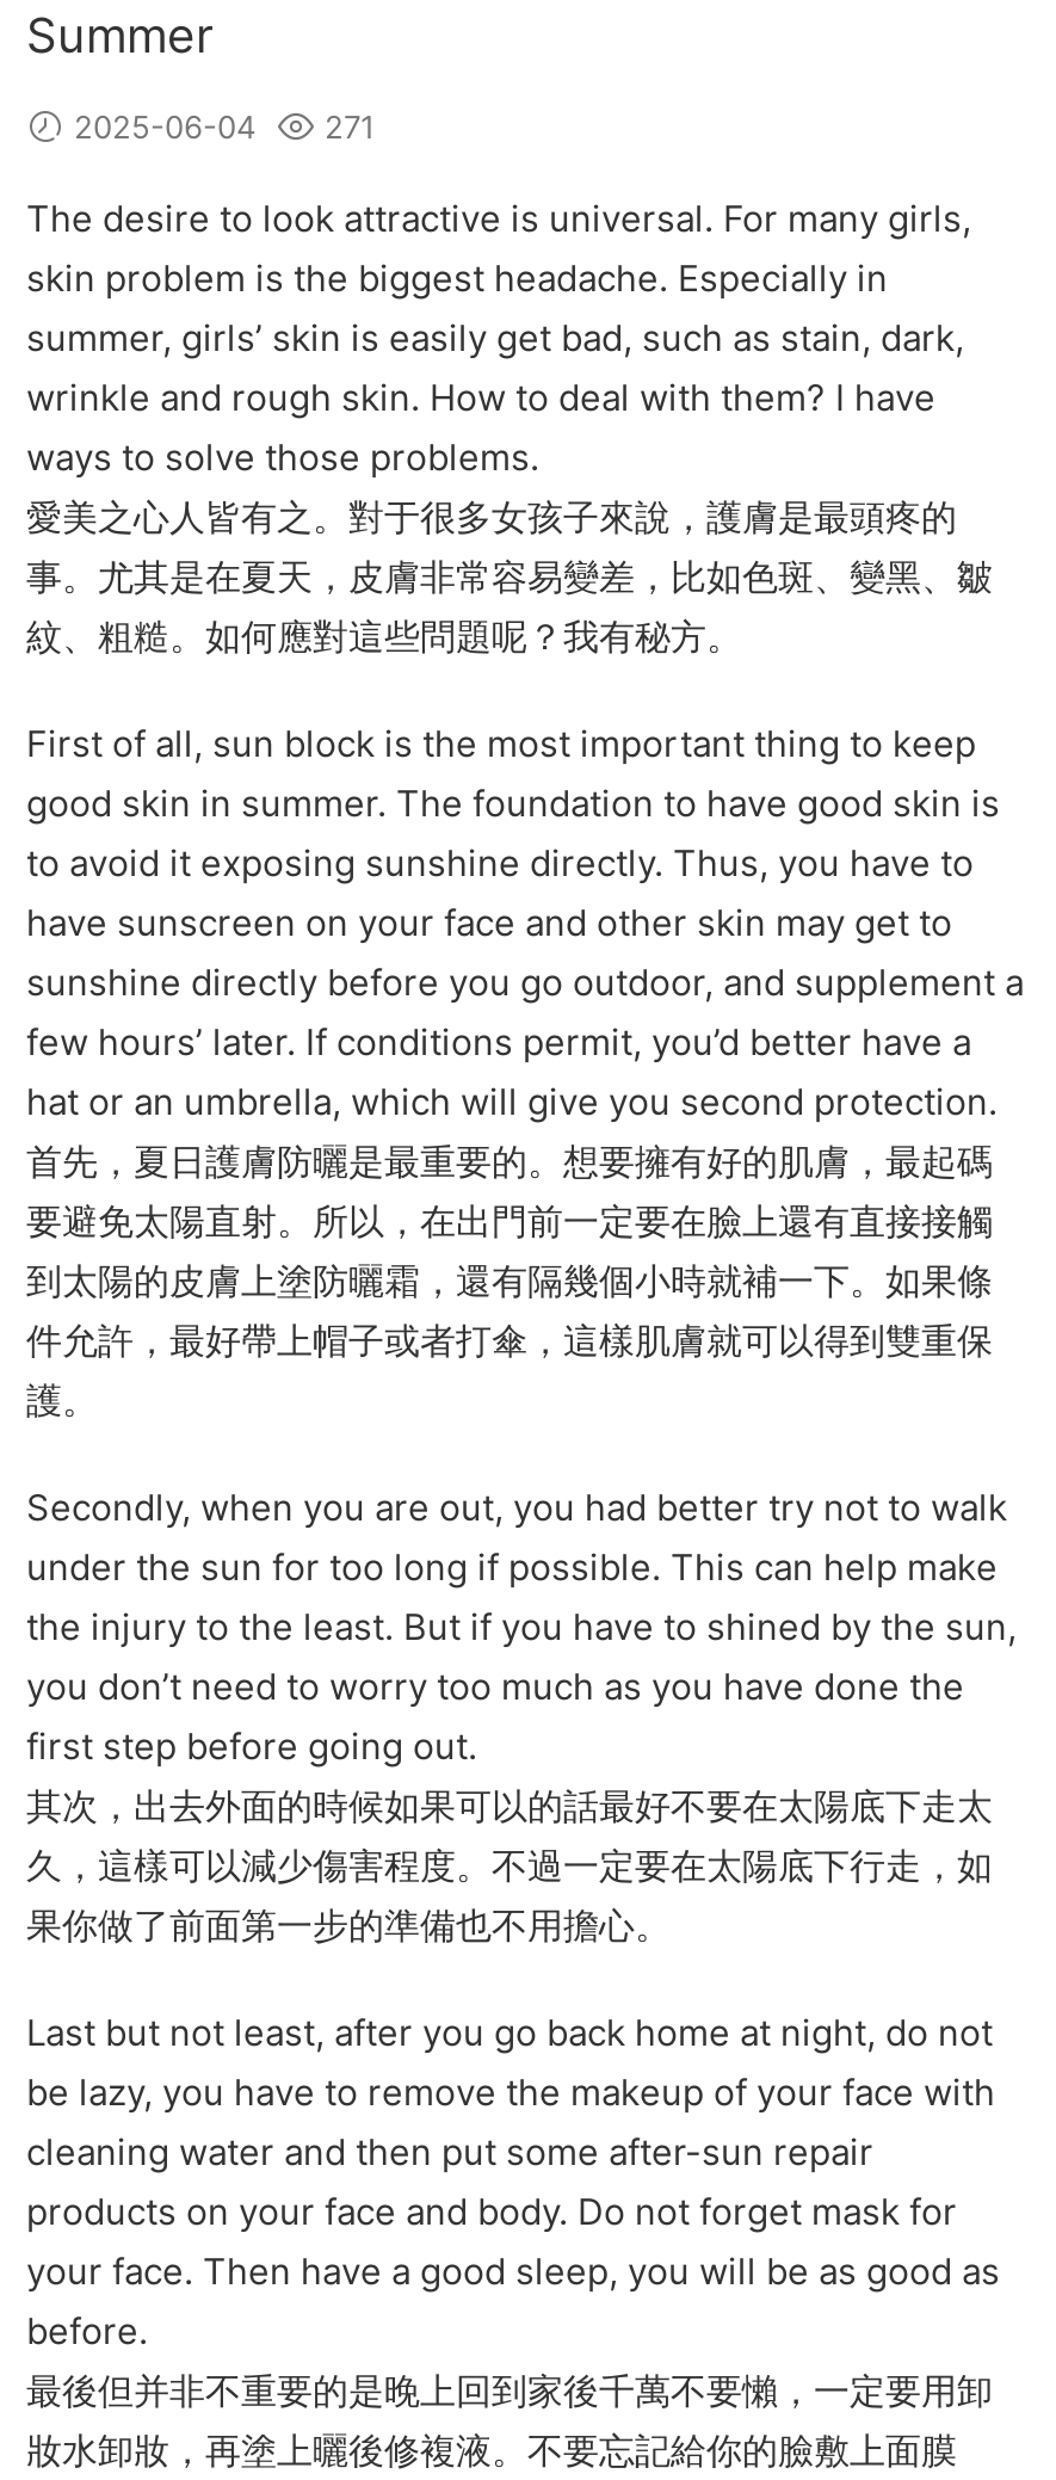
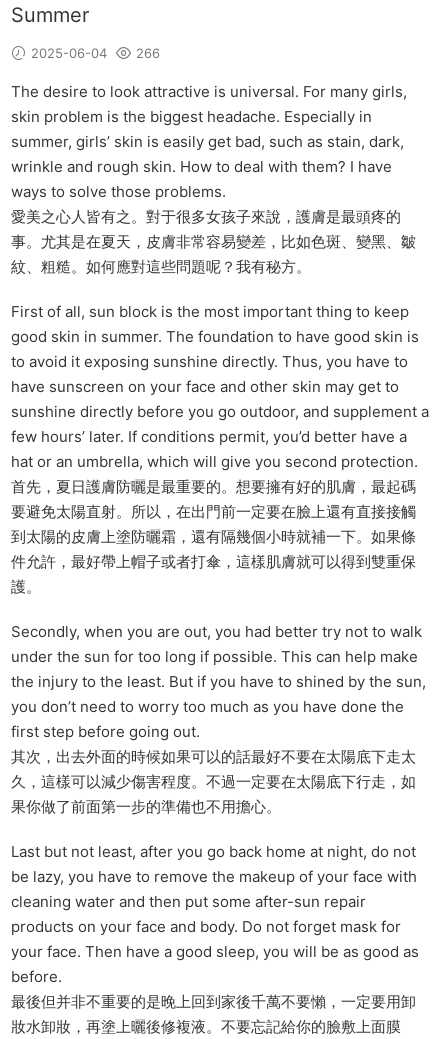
- 2025-06-04 271
+ 2025-06-04 266
